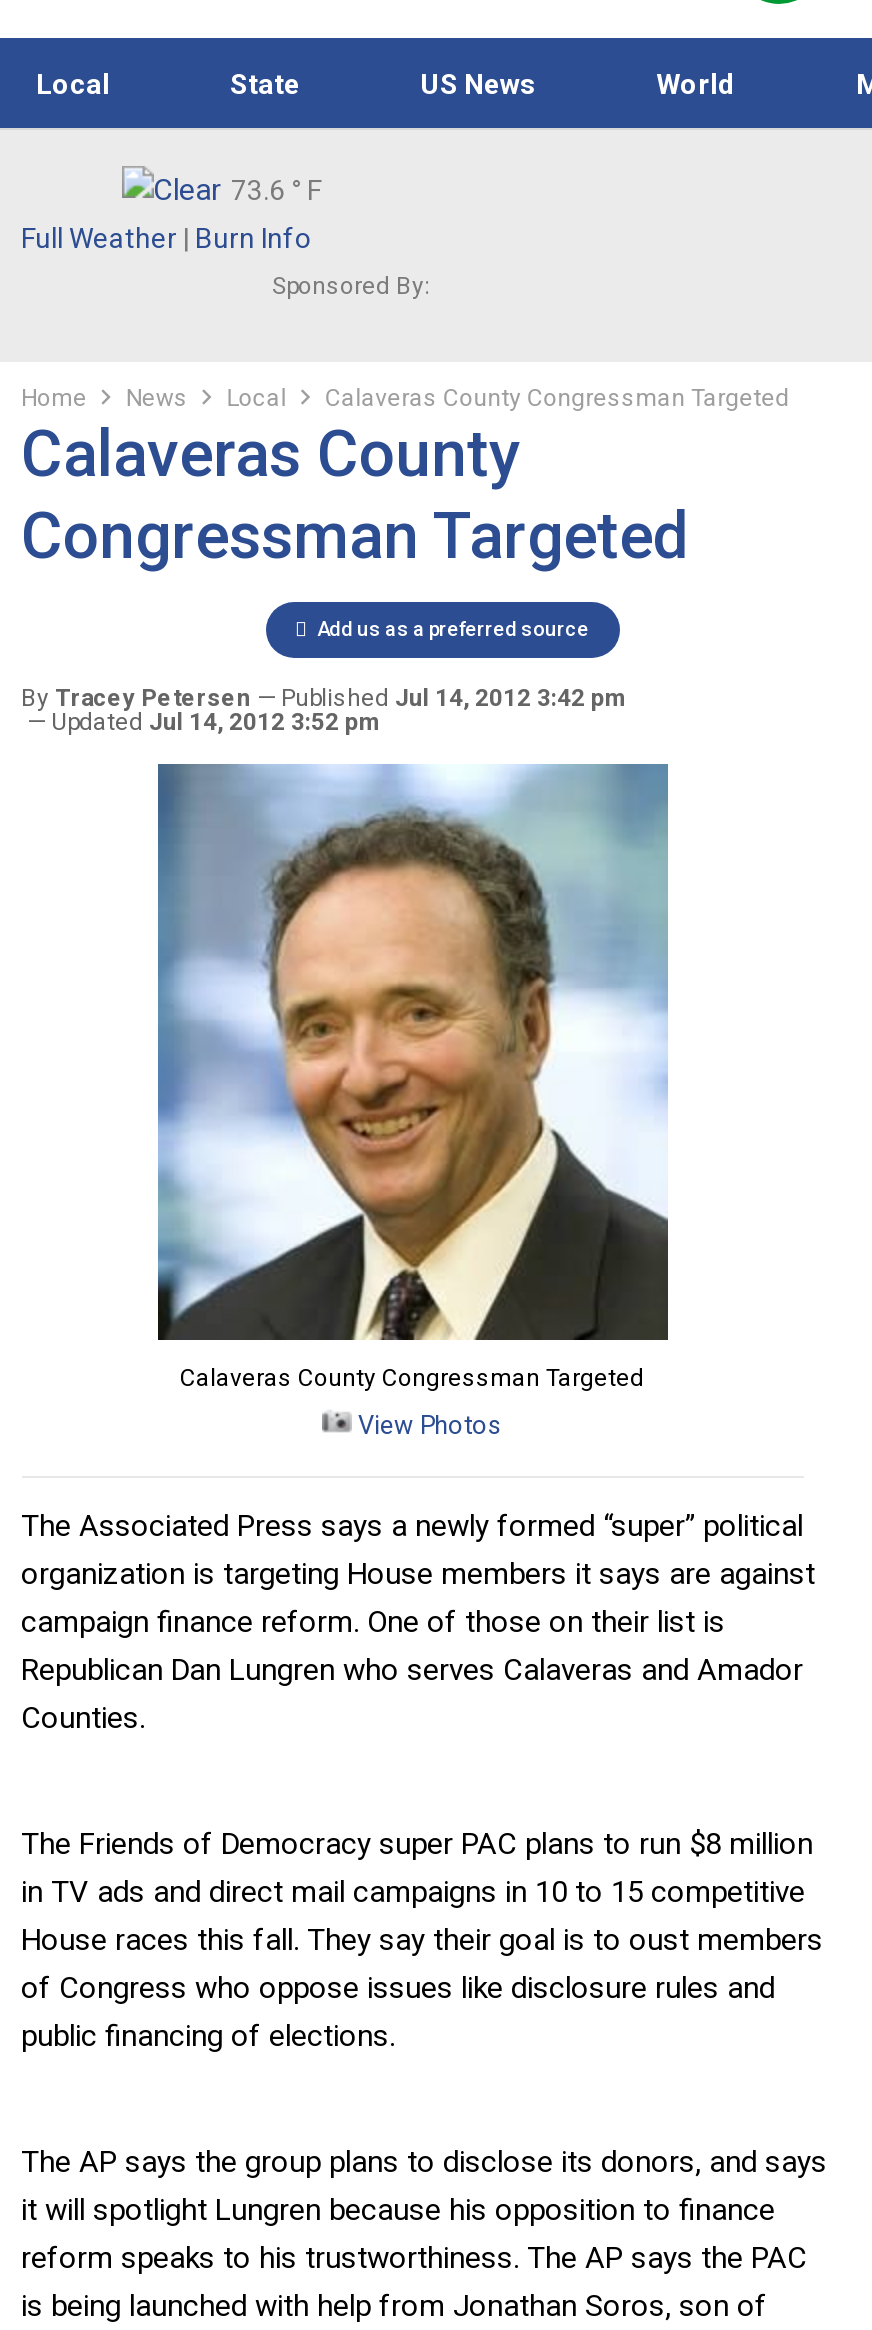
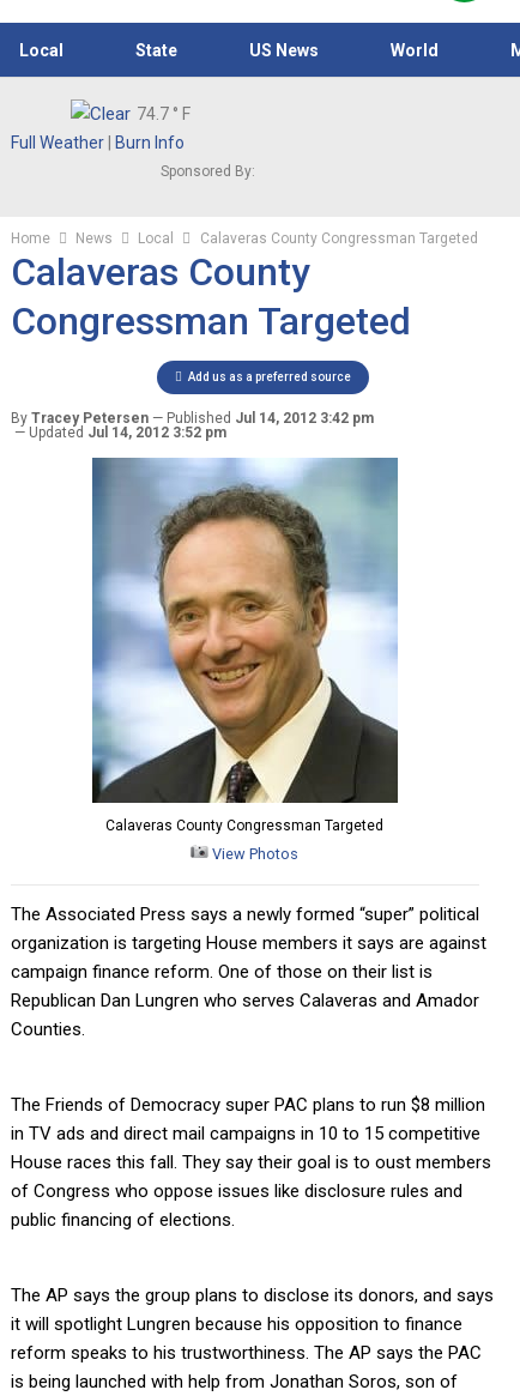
- 73.6 ° F
+ 74.7 ° F
